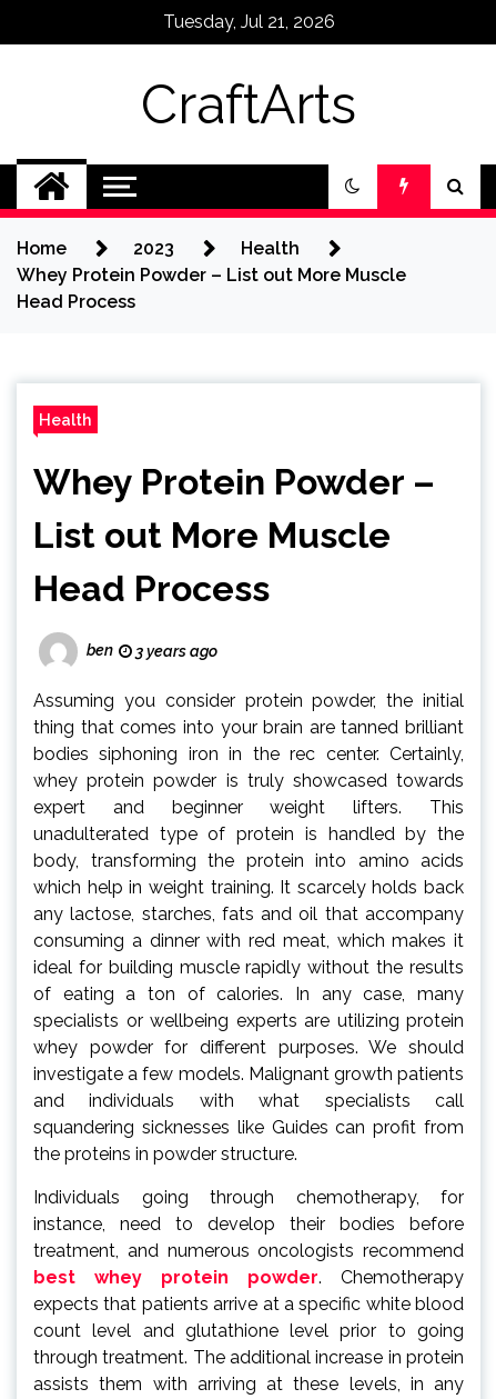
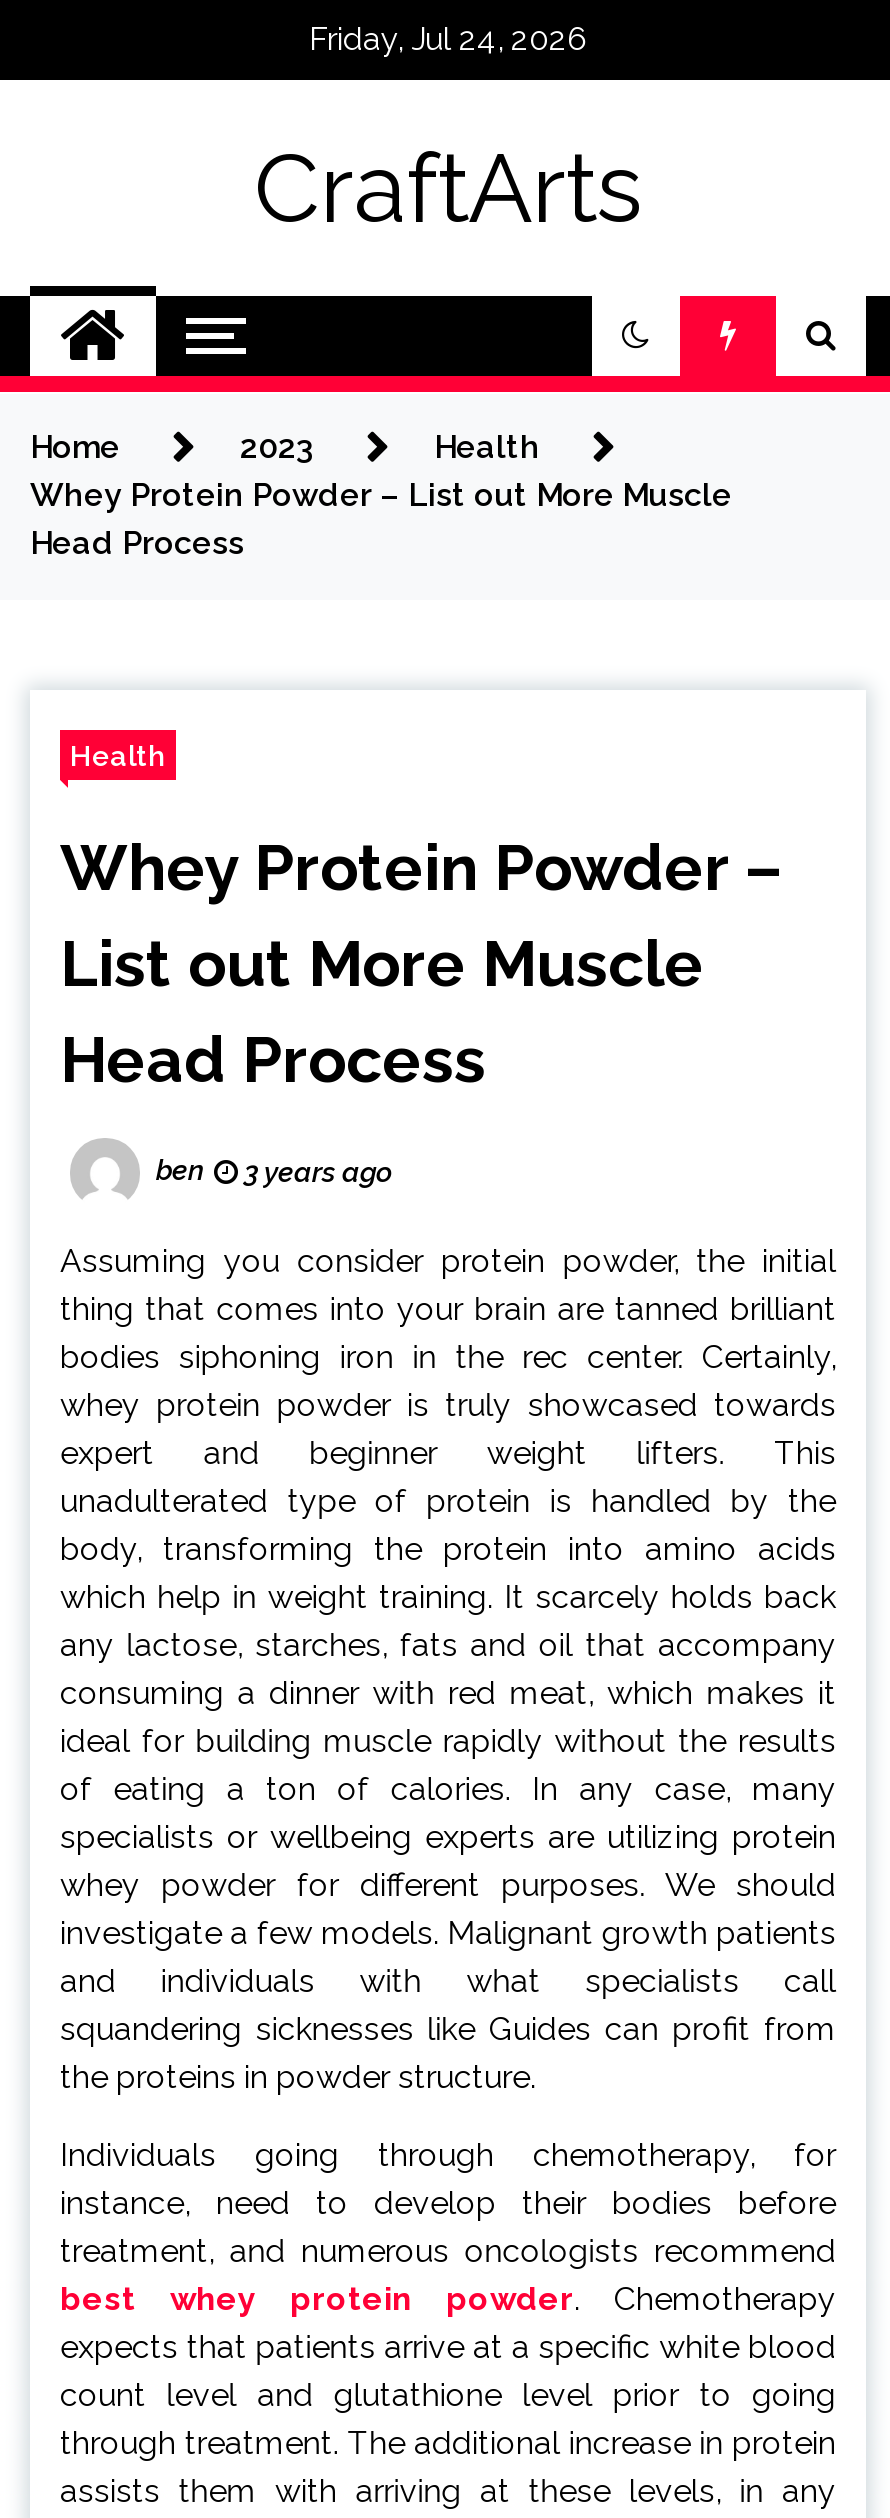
- Tuesday, Jul 21, 2026
+ Friday, Jul 24, 2026
